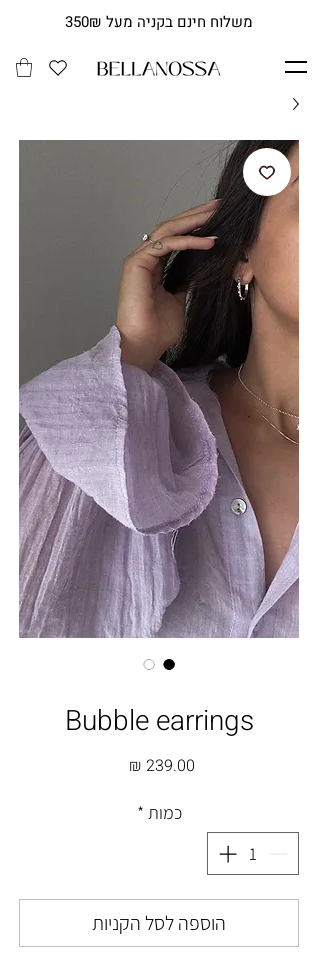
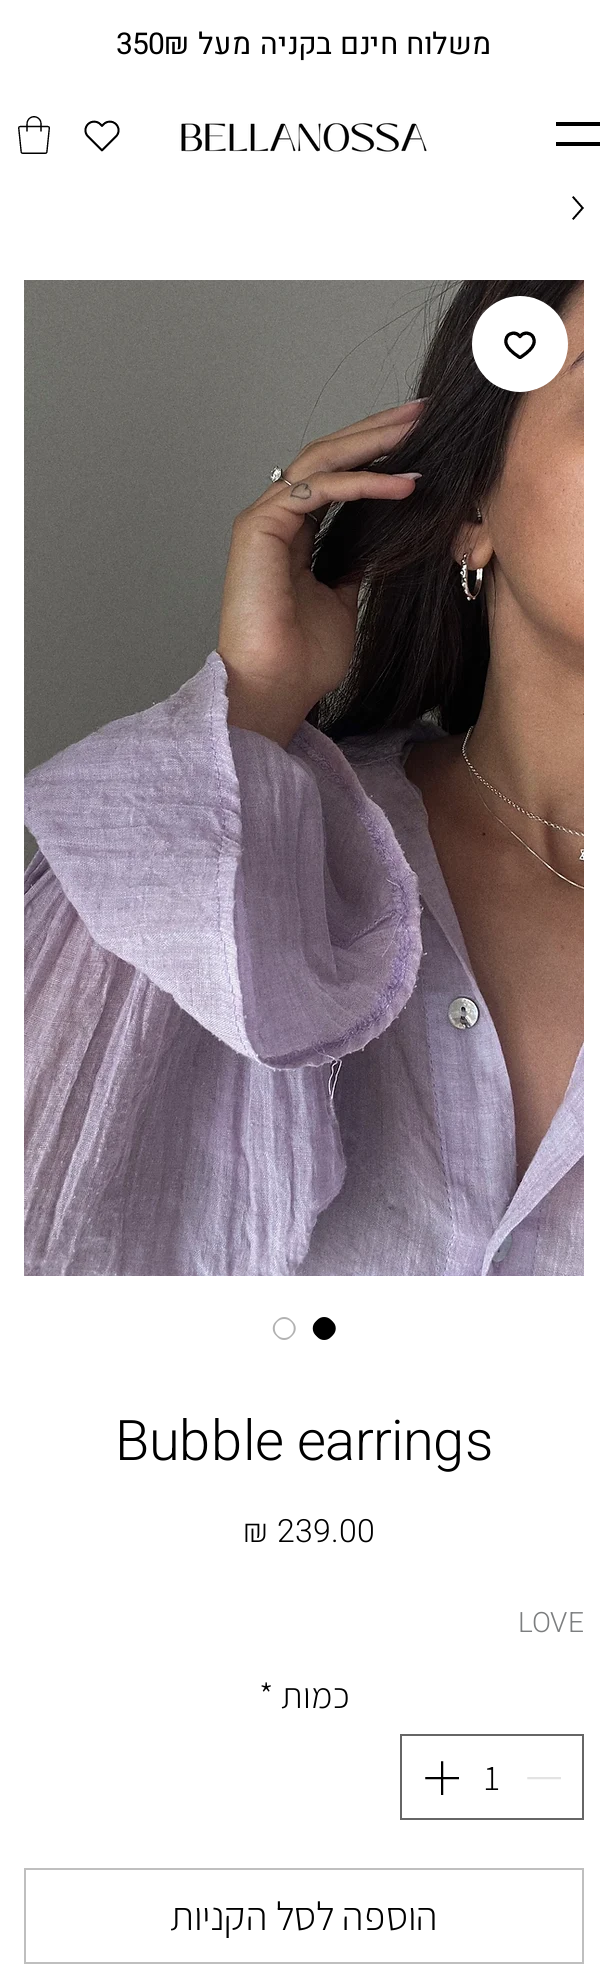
+ LOVE
